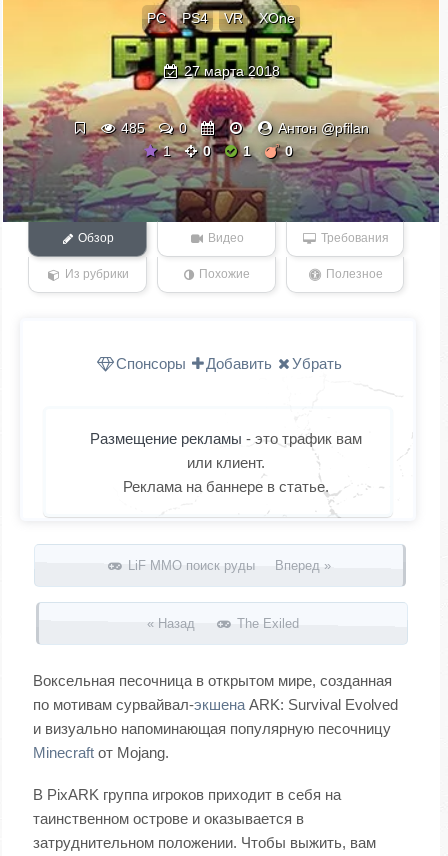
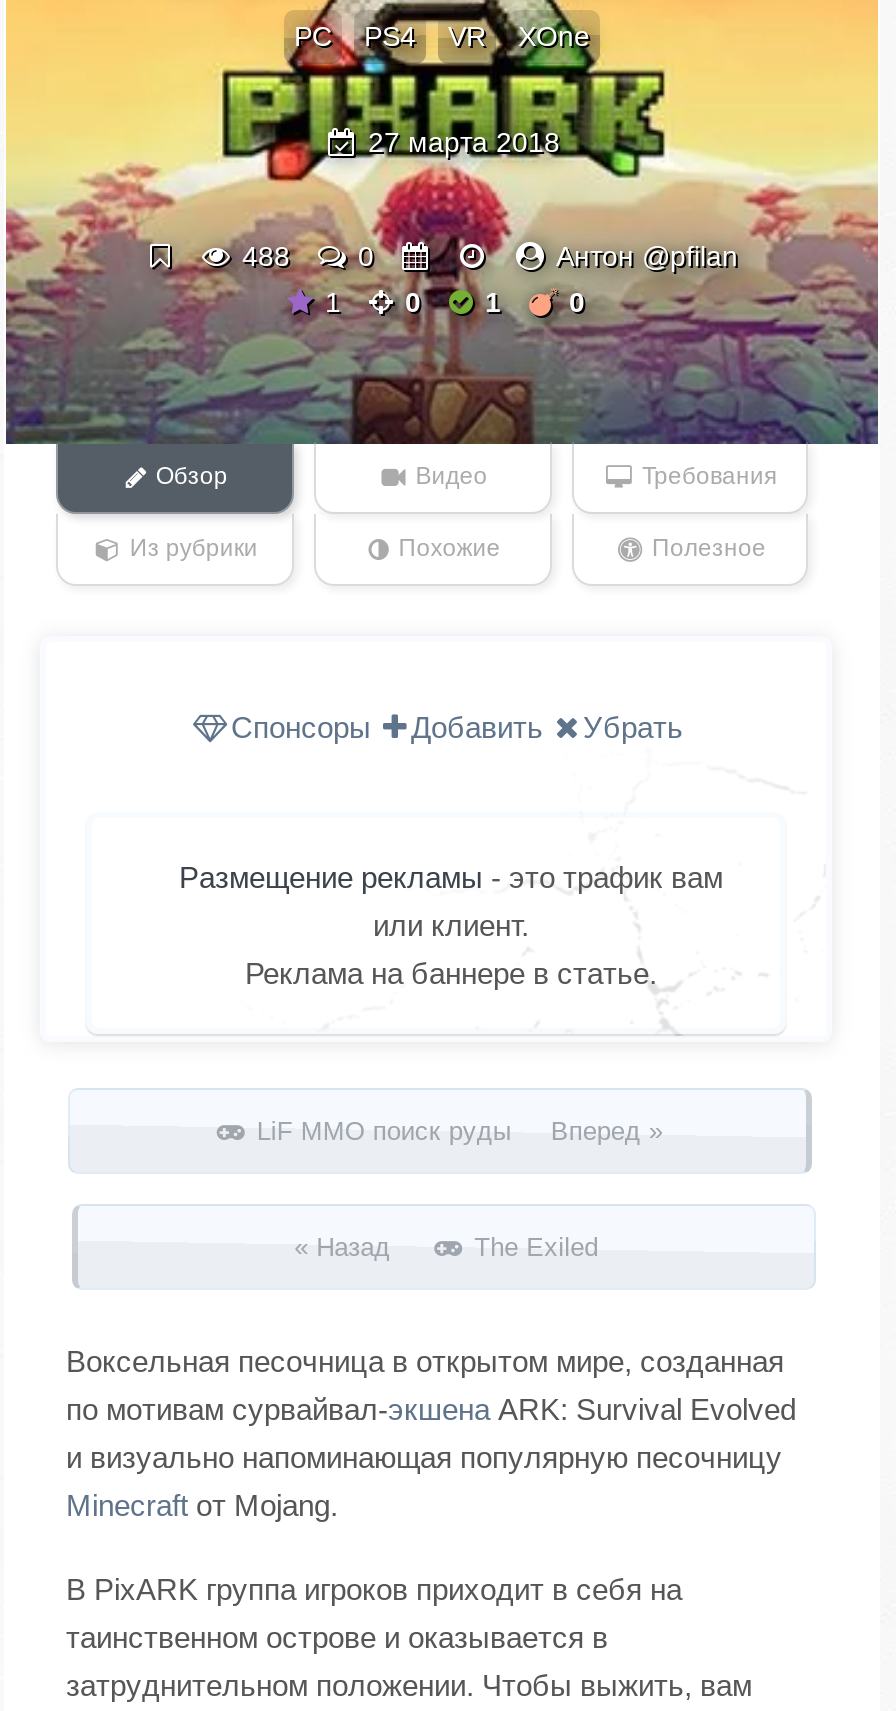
- 485
+ 488
